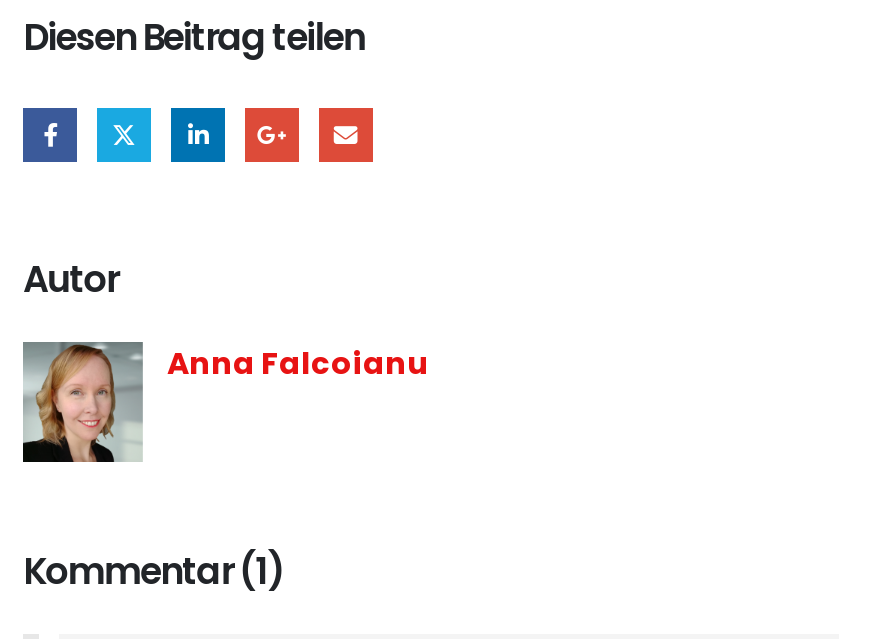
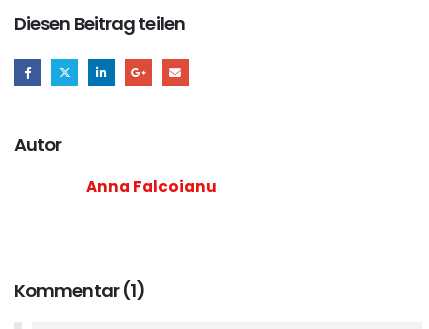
- [image]
